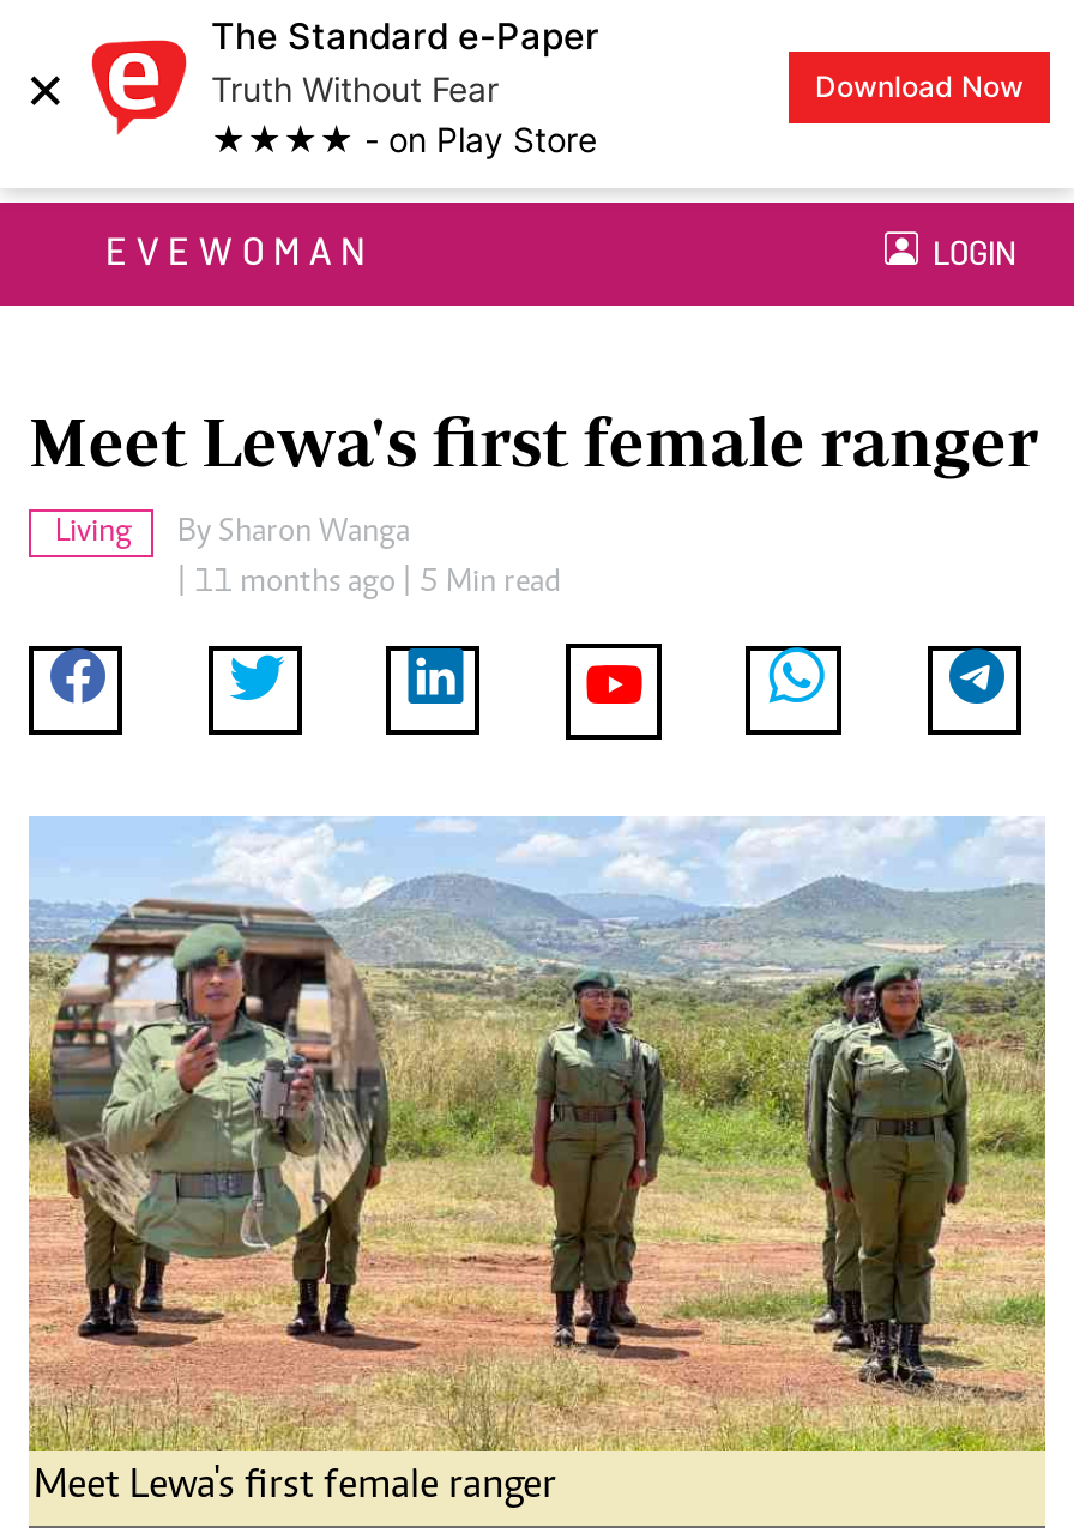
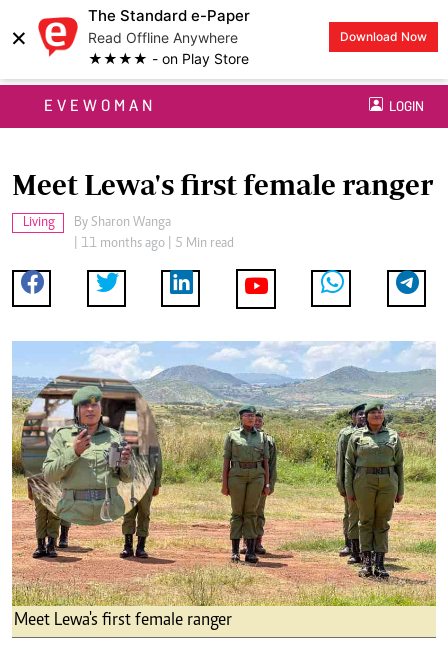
- Truth Without Fear
+ Read Offline Anywhere
